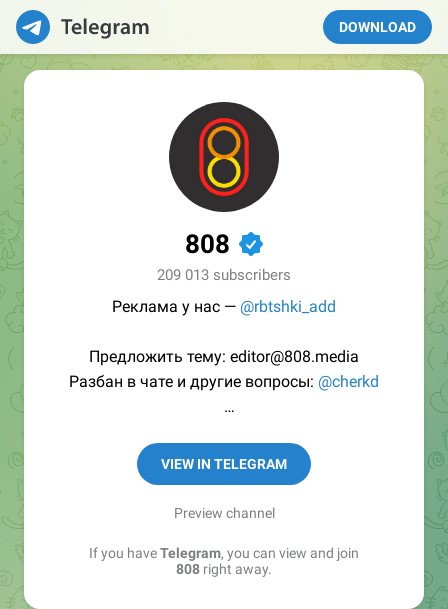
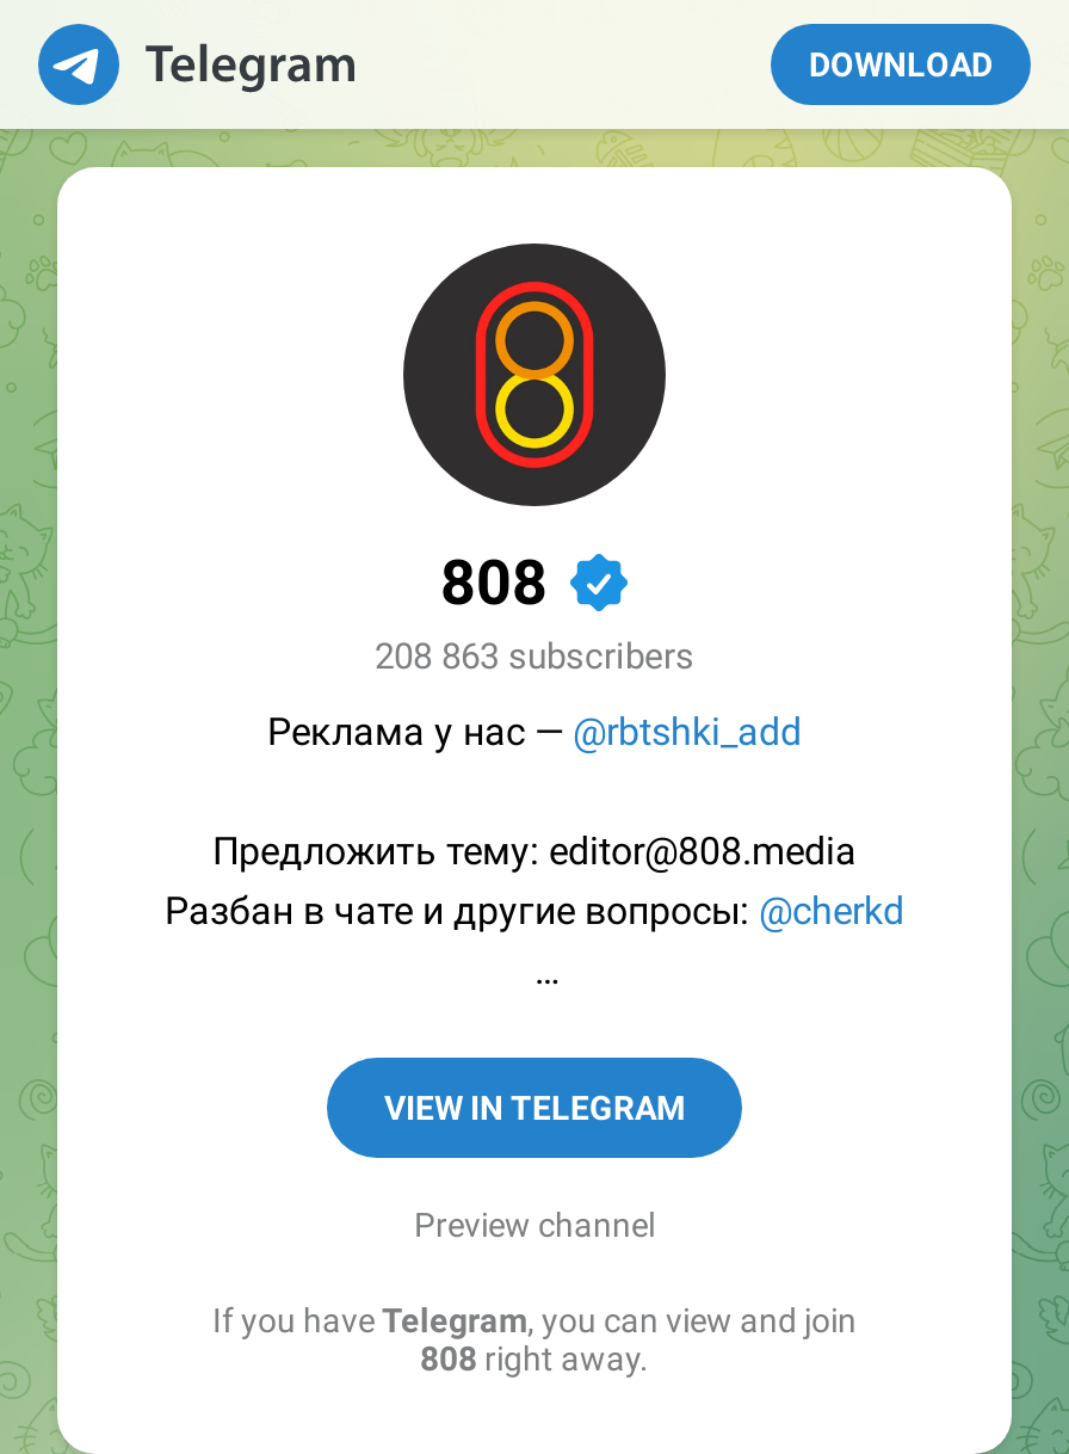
- 209 013 subscribers
+ 208 863 subscribers
